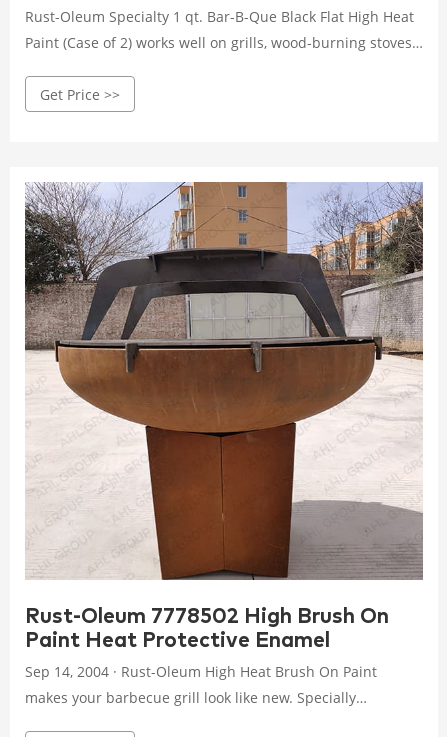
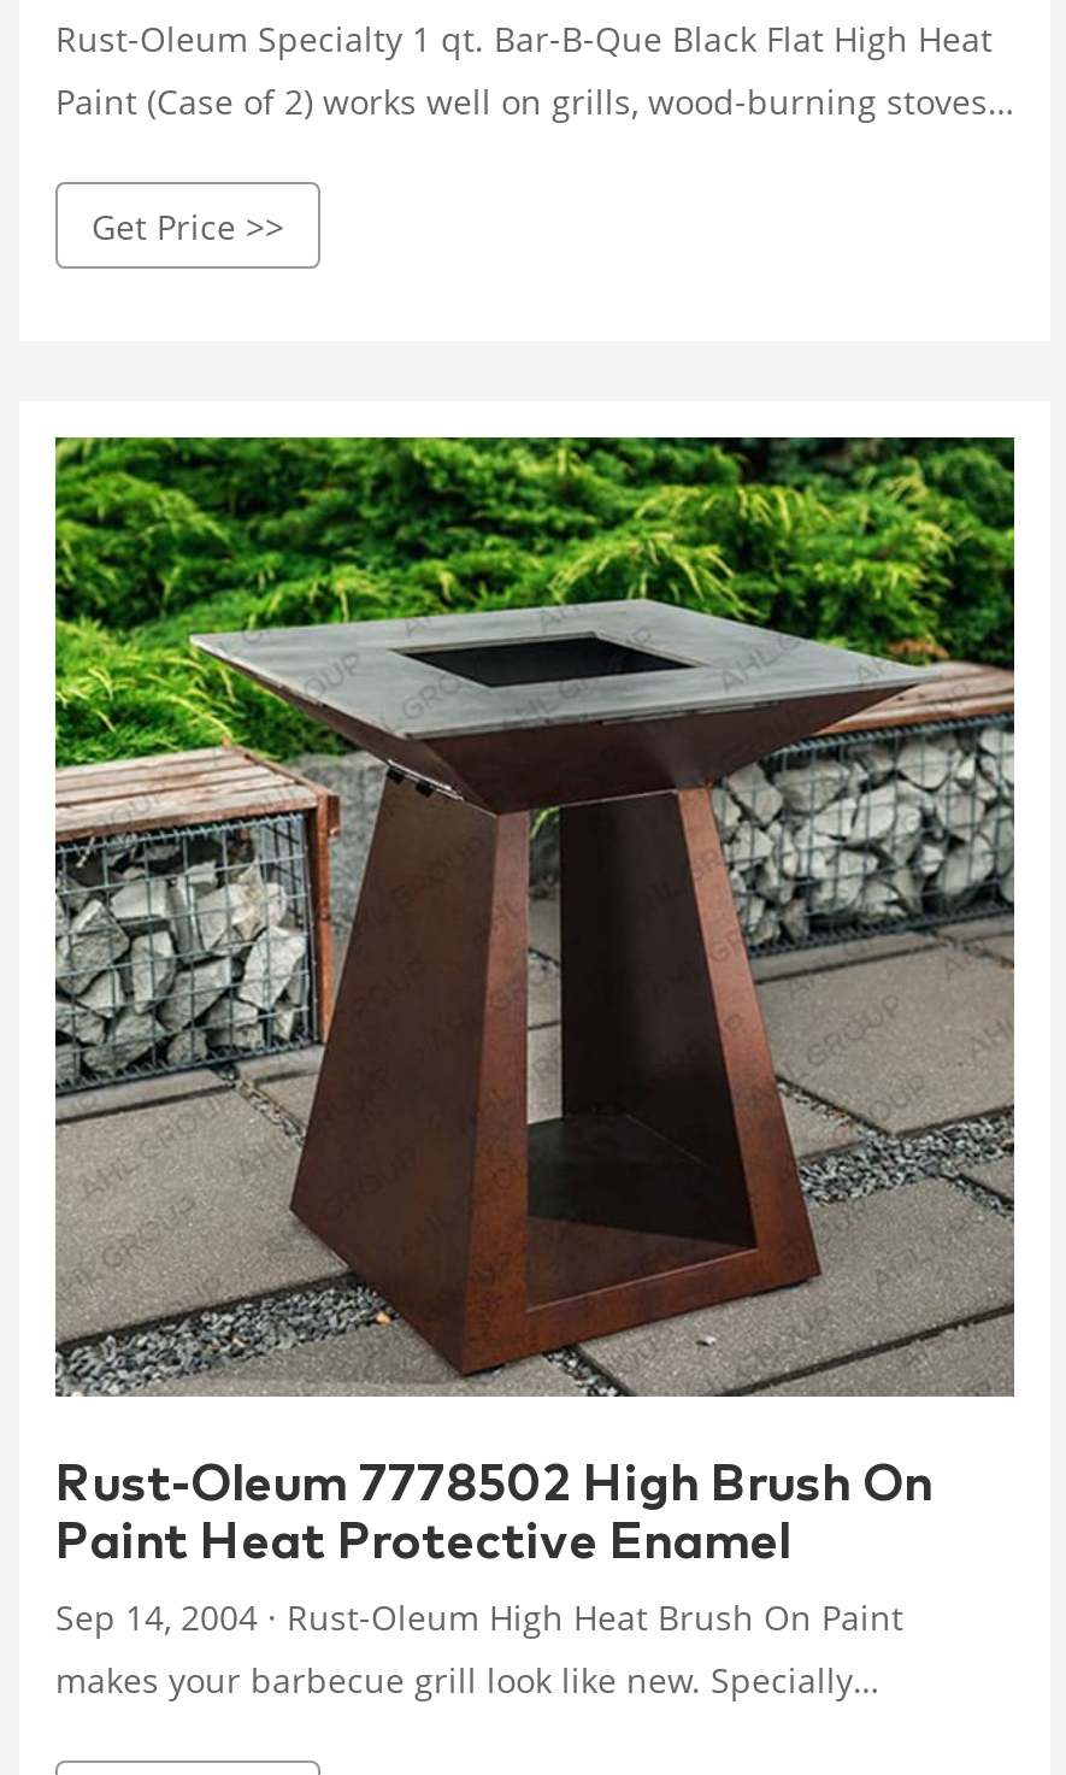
- [image]
+ [image]
